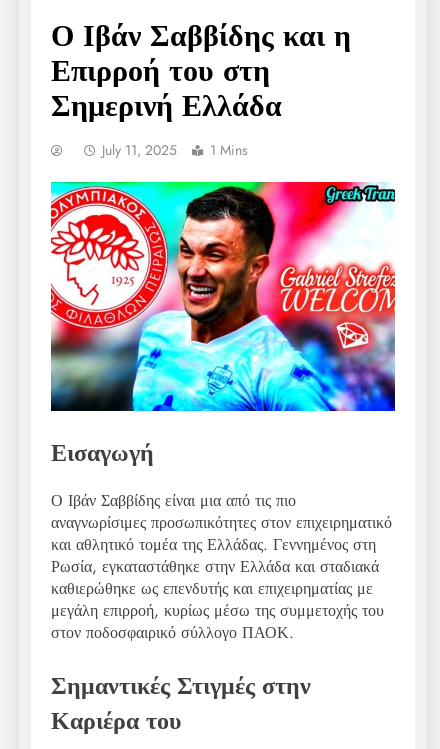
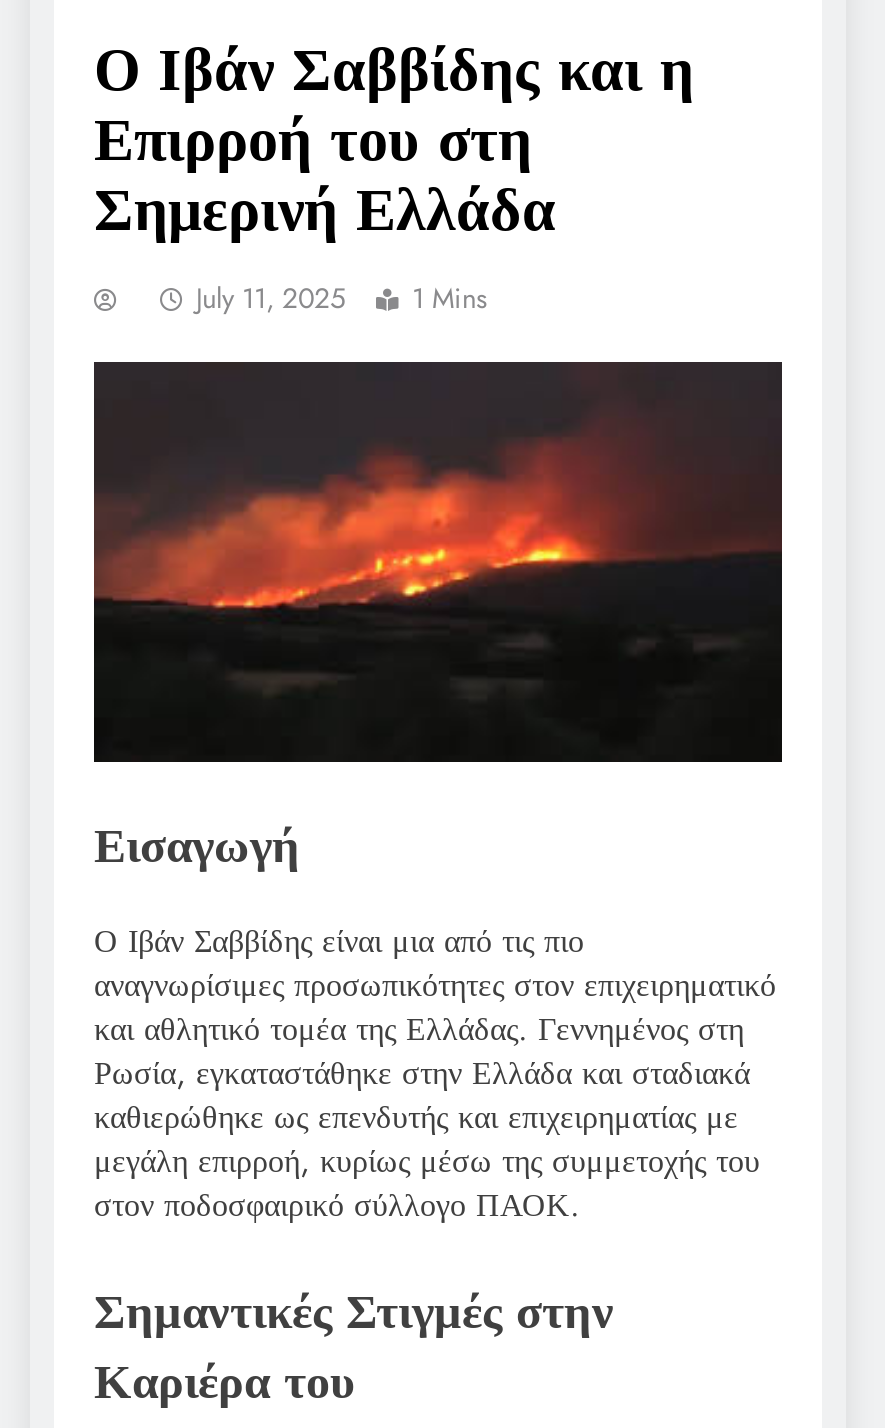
- [image]
+ [image]
